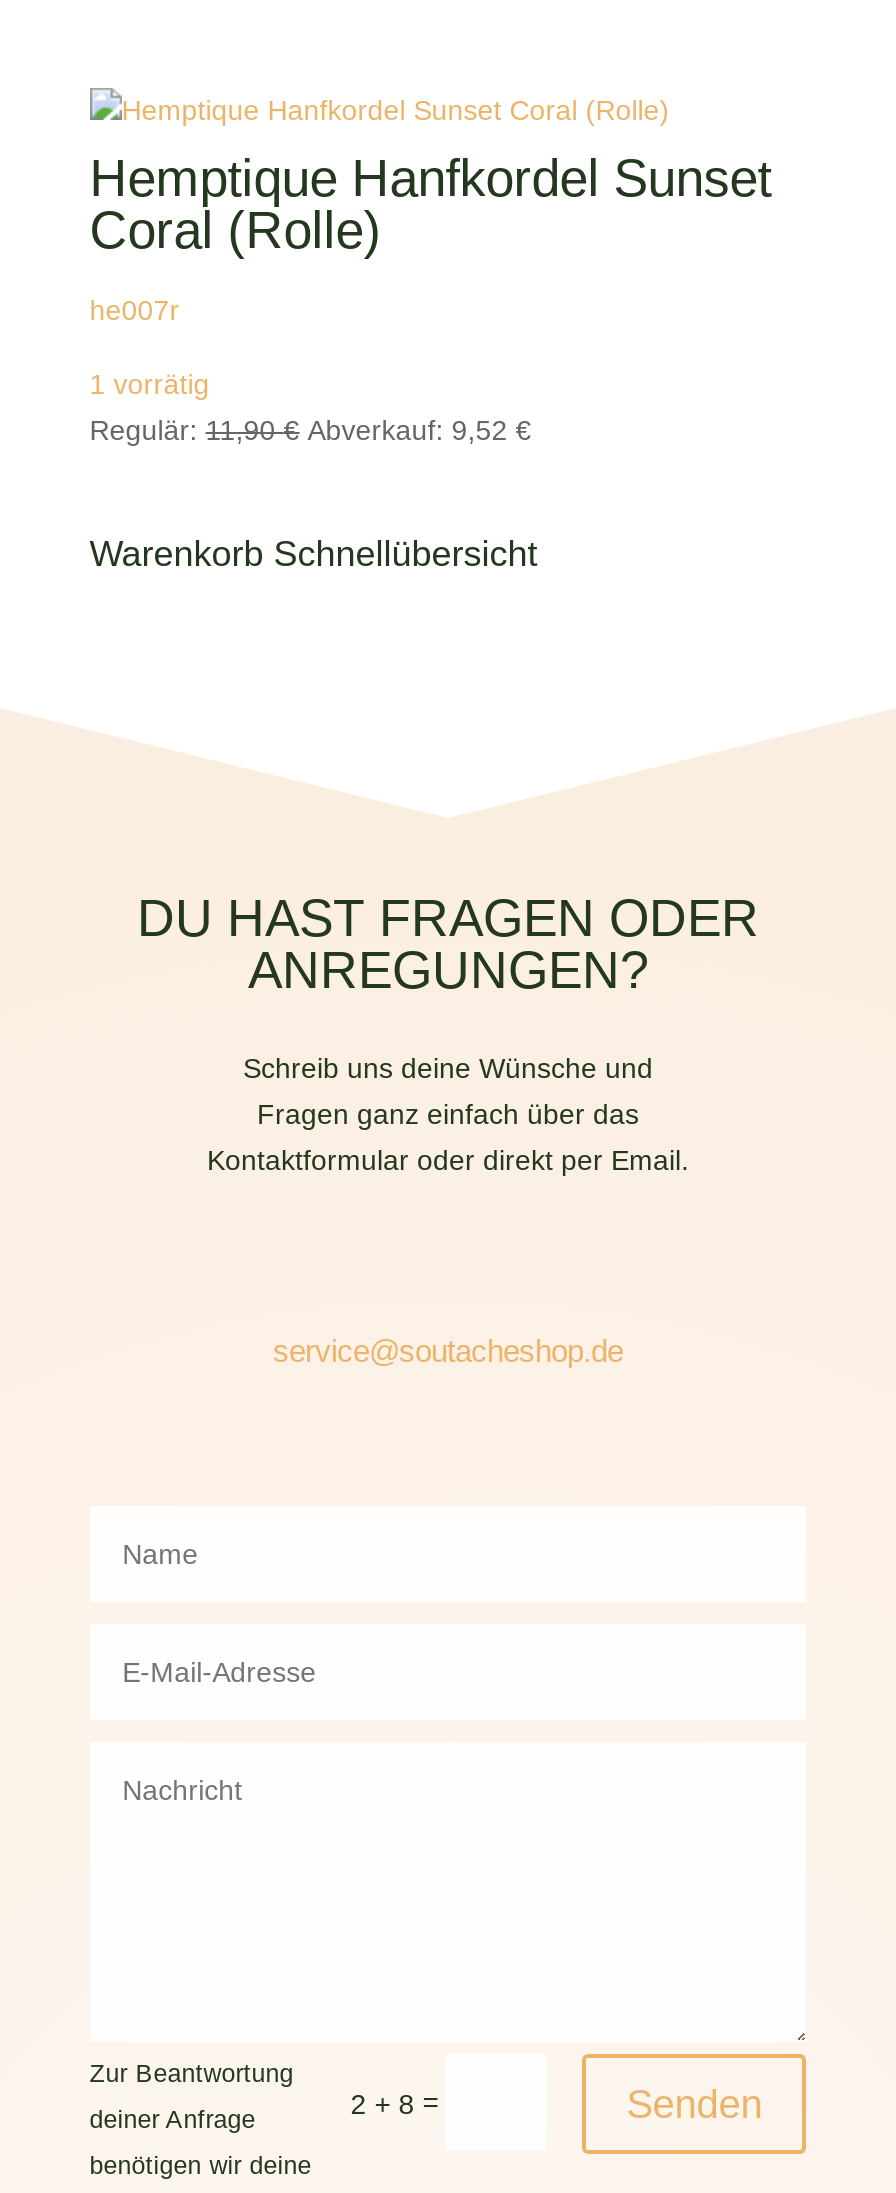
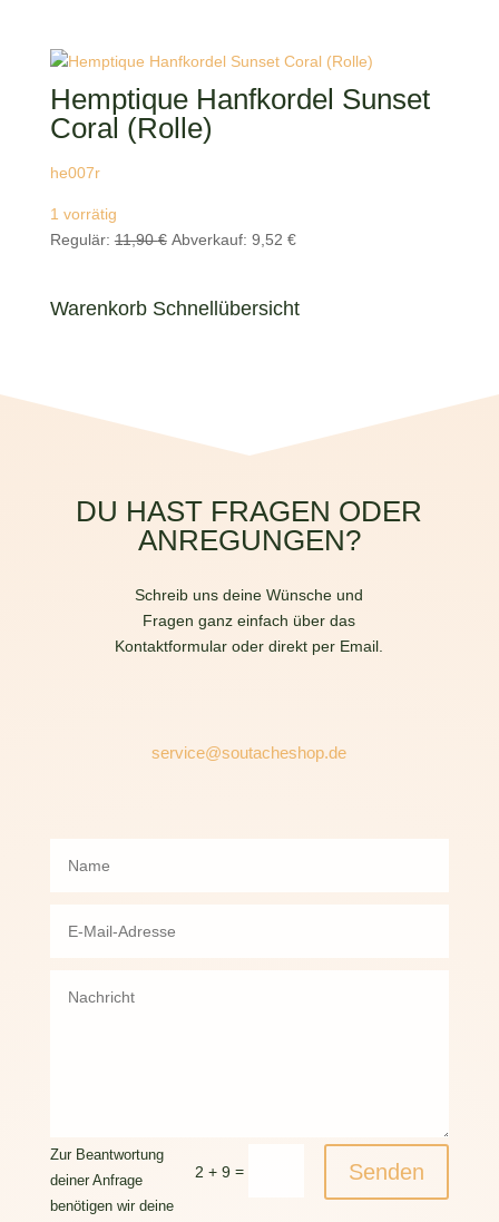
- 2 + 8 =
+ 2 + 9 =
